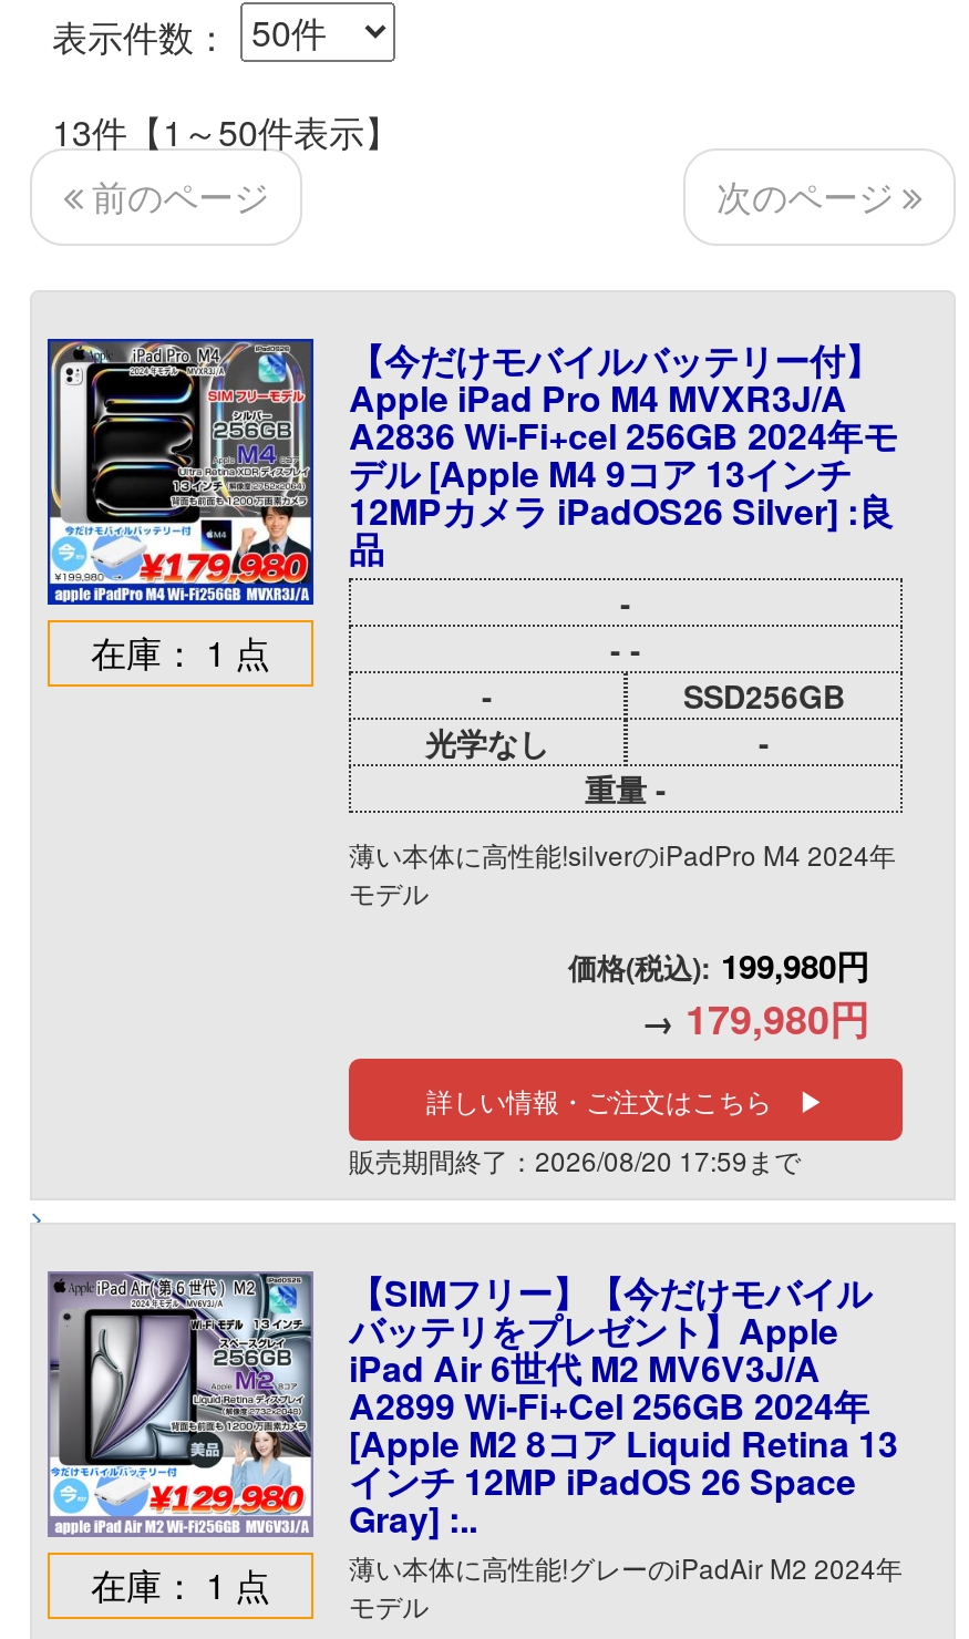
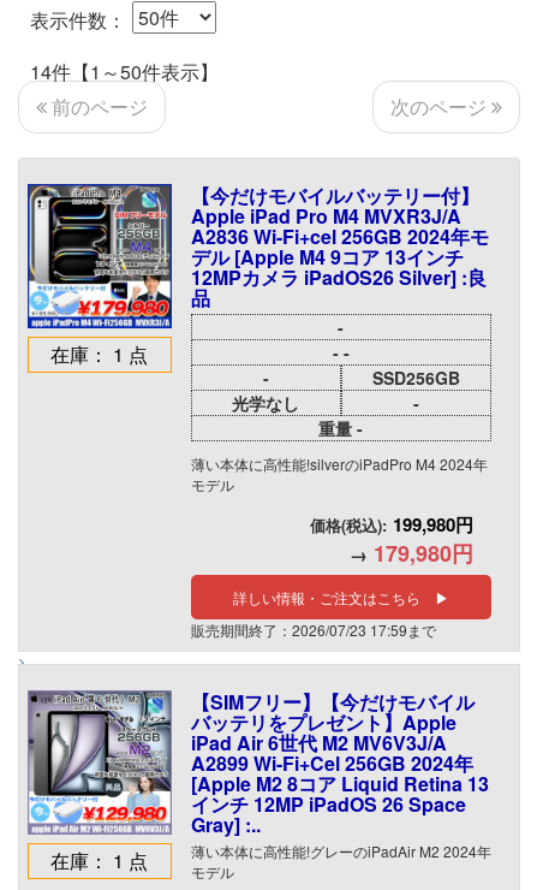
- 13件【1～50件表示】
+ 14件【1～50件表示】

- 販売期間終了：2026/08/20 17:59まで
+ 販売期間終了：2026/07/23 17:59まで
